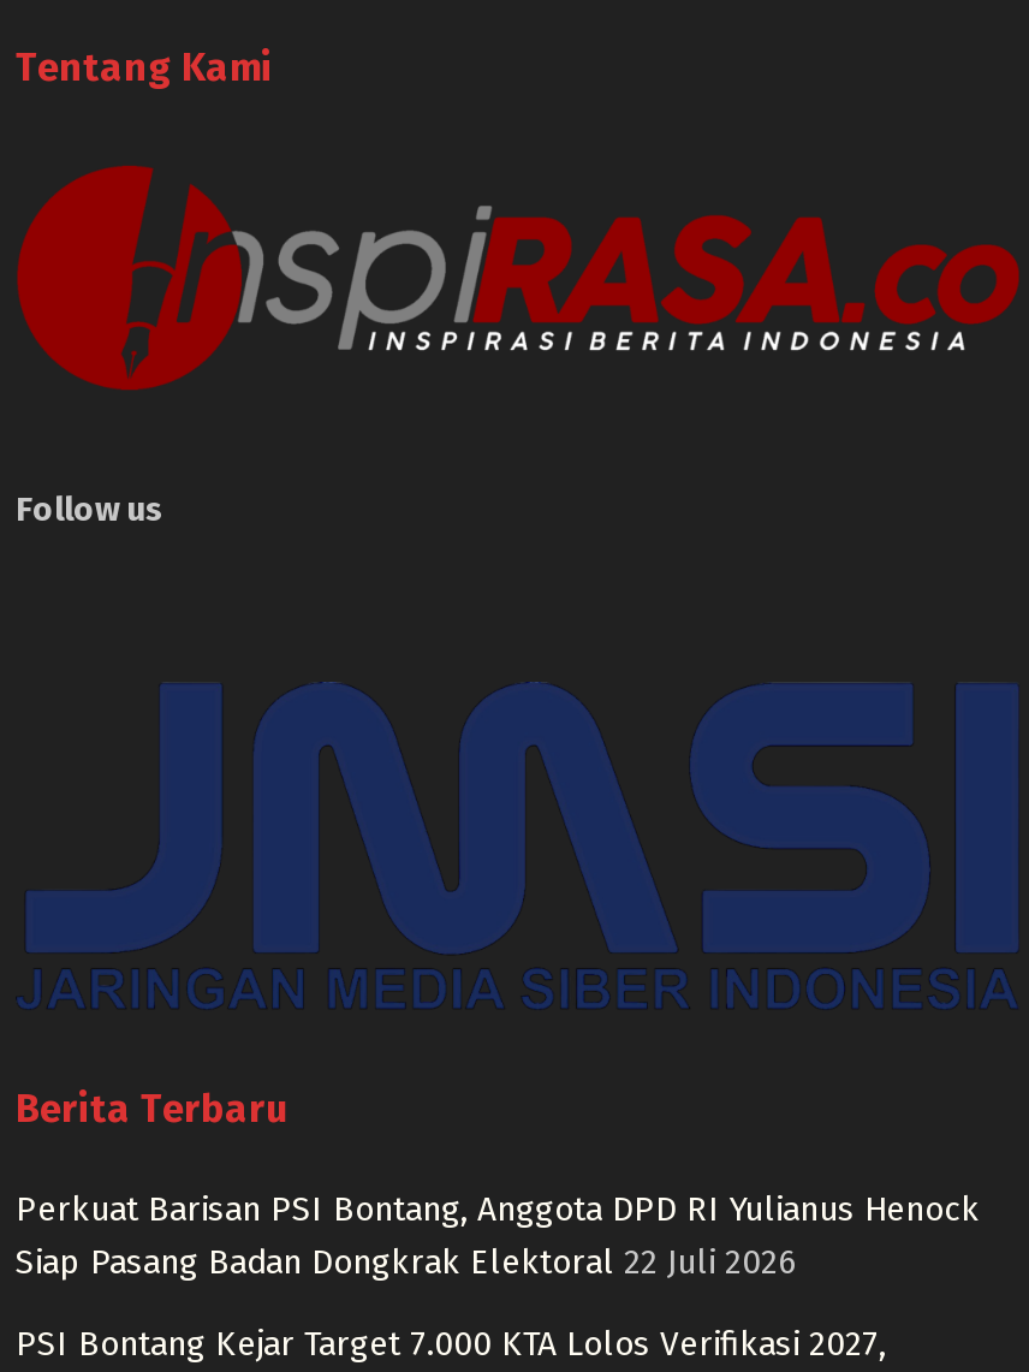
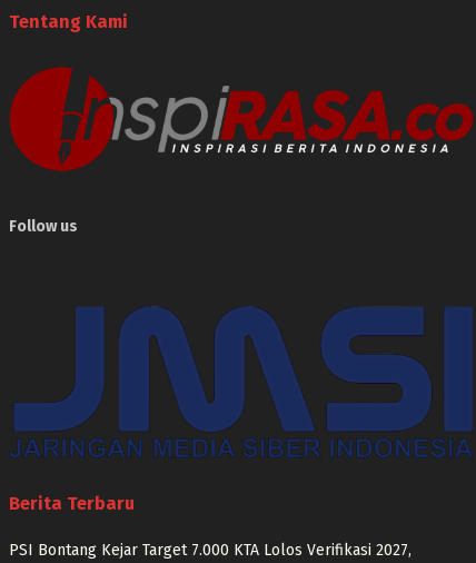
- Perkuat Barisan PSI Bontang, Anggota DPD RI Yulianus Henock
- Siap Pasang Badan Dongkrak Elektoral 22 Juli 2026
